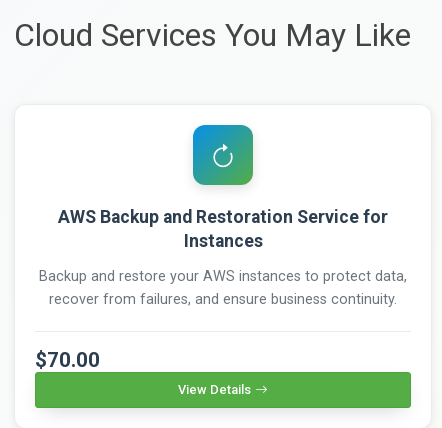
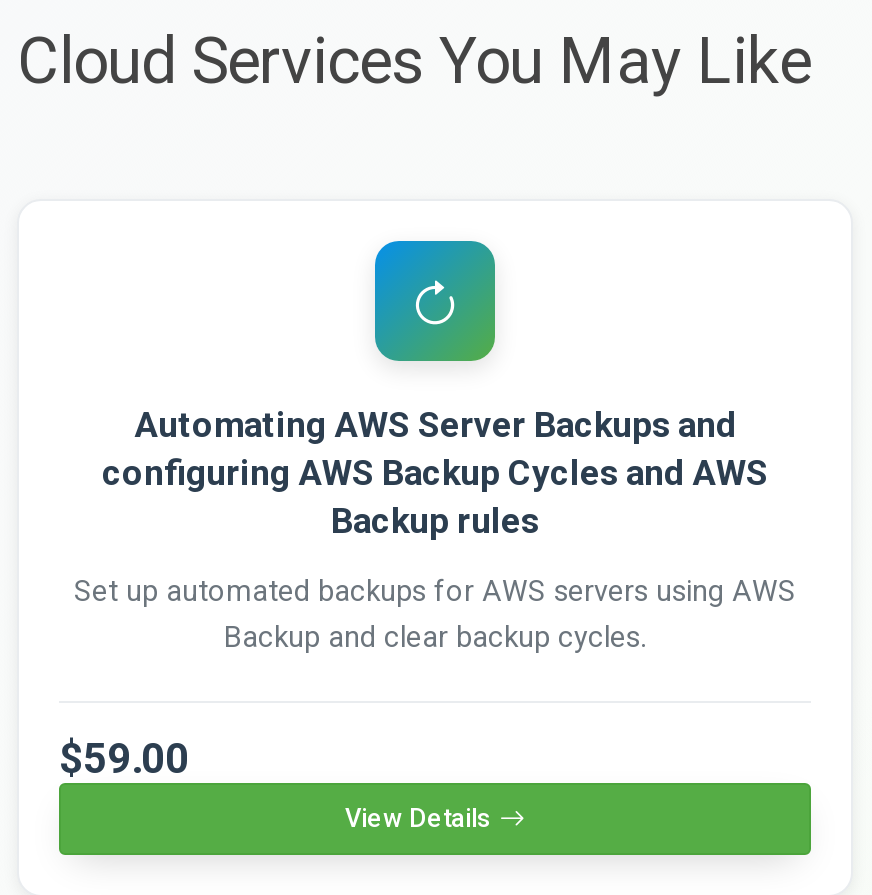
- AWS Backup and Restoration Service for
- Instances
+ Automating AWS Server Backups and
+ configuring AWS Backup Cycles and AWS
+ Backup rules

- Backup and restore your AWS instances to protect data,
- recover from failures, and ensure business continuity.
+ Set up automated backups for AWS servers using AWS
+ Backup and clear backup cycles.

- $70.00
+ $59.00
